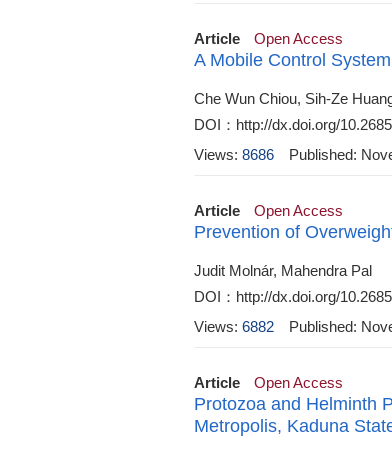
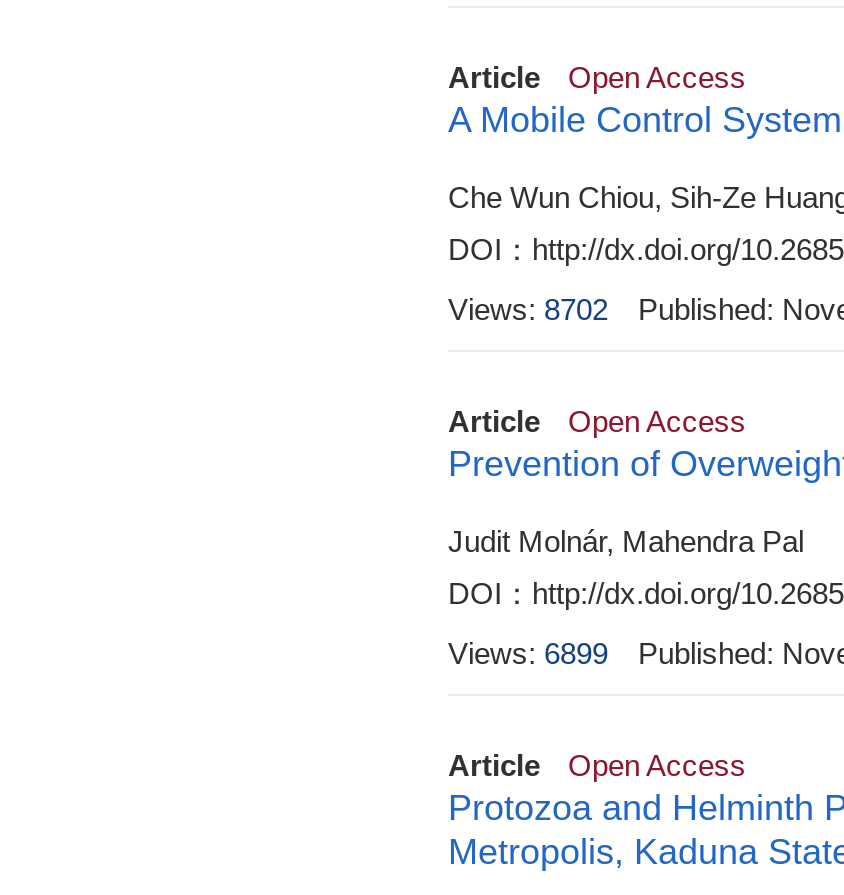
- Views: 8686
+ Views: 8702

- Views: 6882
+ Views: 6899
